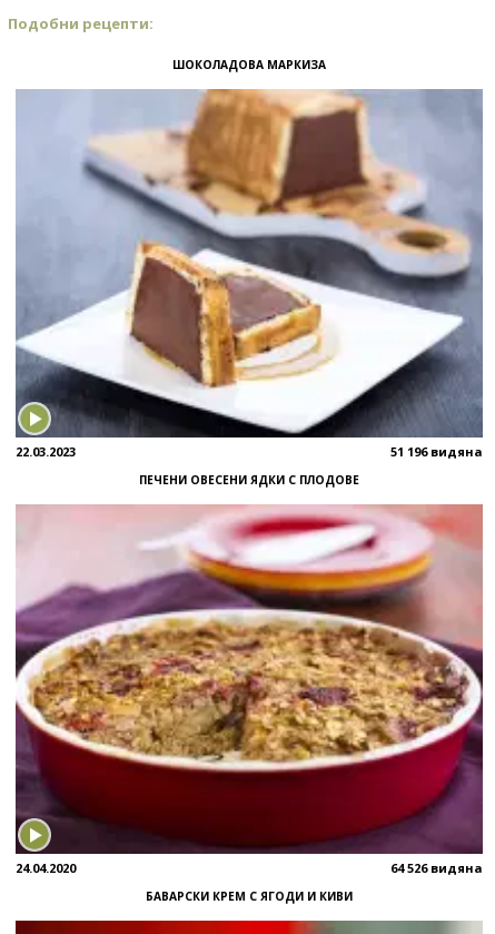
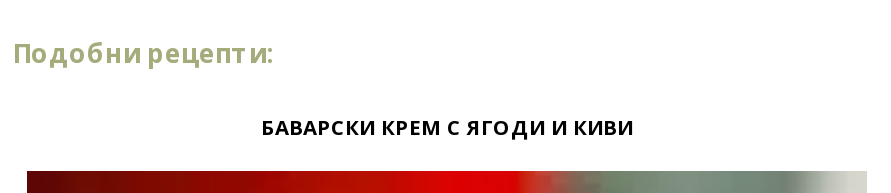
- ШОКОЛАДОВА МАРКИЗА

- [image]
- 22.03.2023
- 51 196 видяна
- ПЕЧЕНИ ОВЕСЕНИ ЯДКИ С ПЛОДОВЕ

- [image]
- 24.04.2020
- 64 526 видяна
